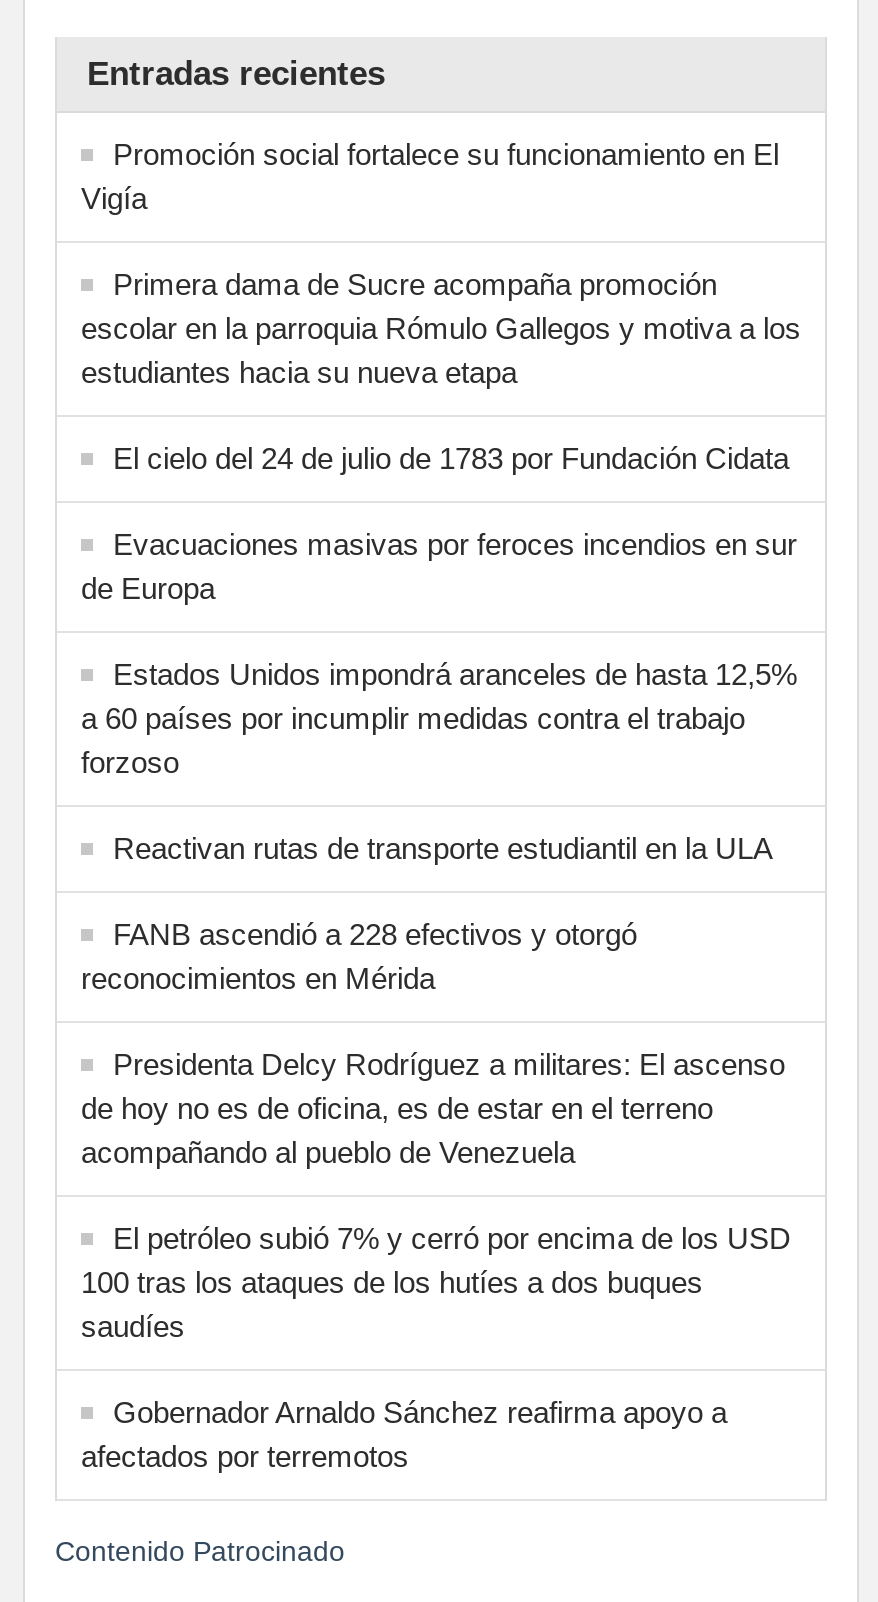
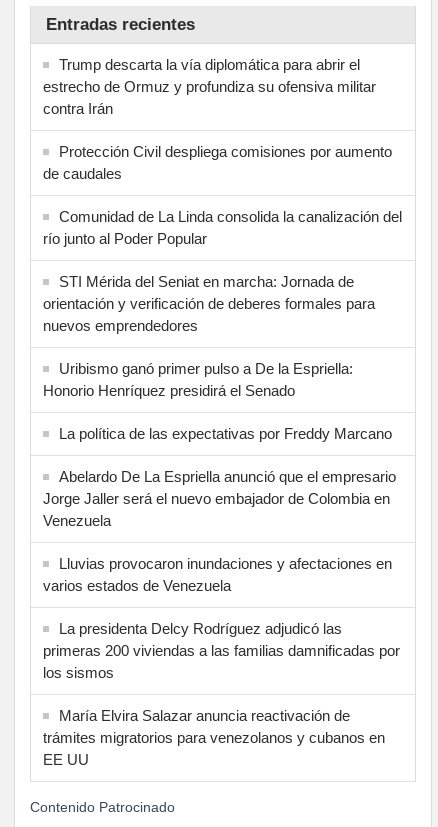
- Promoción social fortalece su funcionamiento en El
- Vigía
+ Trump descarta la vía diplomática para abrir el
+ estrecho de Ormuz y profundiza su ofensiva militar
+ contra Irán

- Primera dama de Sucre acompaña promoción
- escolar en la parroquia Rómulo Gallegos y motiva a los
- estudiantes hacia su nueva etapa
+ Protección Civil despliega comisiones por aumento
+ de caudales

- El cielo del 24 de julio de 1783 por Fundación Cidata
+ Comunidad de La Linda consolida la canalización del
+ río junto al Poder Popular

- Evacuaciones masivas por feroces incendios en sur
- de Europa
+ STI Mérida del Seniat en marcha: Jornada de
+ orientación y verificación de deberes formales para
+ nuevos emprendedores

- Estados Unidos impondrá aranceles de hasta 12,5%
- a 60 países por incumplir medidas contra el trabajo
- forzoso
+ Uribismo ganó primer pulso a De la Espriella:
+ Honorio Henríquez presidirá el Senado

- Reactivan rutas de transporte estudiantil en la ULA
+ La política de las expectativas por Freddy Marcano

- FANB ascendió a 228 efectivos y otorgó
- reconocimientos en Mérida
+ Abelardo De La Espriella anunció que el empresario
+ Jorge Jaller será el nuevo embajador de Colombia en
+ Venezuela

- Presidenta Delcy Rodríguez a militares: El ascenso
- de hoy no es de oficina, es de estar en el terreno
- acompañando al pueblo de Venezuela
+ Lluvias provocaron inundaciones y afectaciones en
+ varios estados de Venezuela

- El petróleo subió 7% y cerró por encima de los USD
- 100 tras los ataques de los hutíes a dos buques
- saudíes
+ La presidenta Delcy Rodríguez adjudicó las
+ primeras 200 viviendas a las familias damnificadas por
+ los sismos

- Gobernador Arnaldo Sánchez reafirma apoyo a
- afectados por terremotos
+ María Elvira Salazar anuncia reactivación de
+ trámites migratorios para venezolanos y cubanos en
+ EE UU
